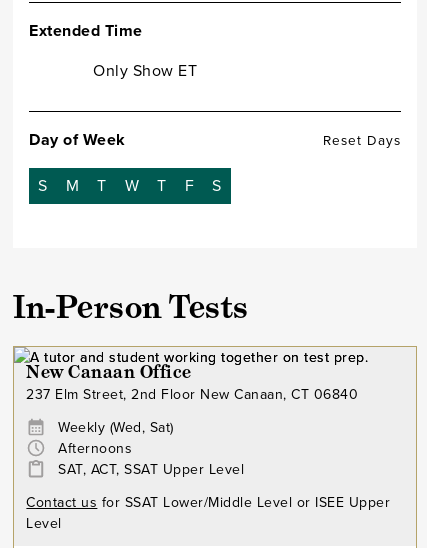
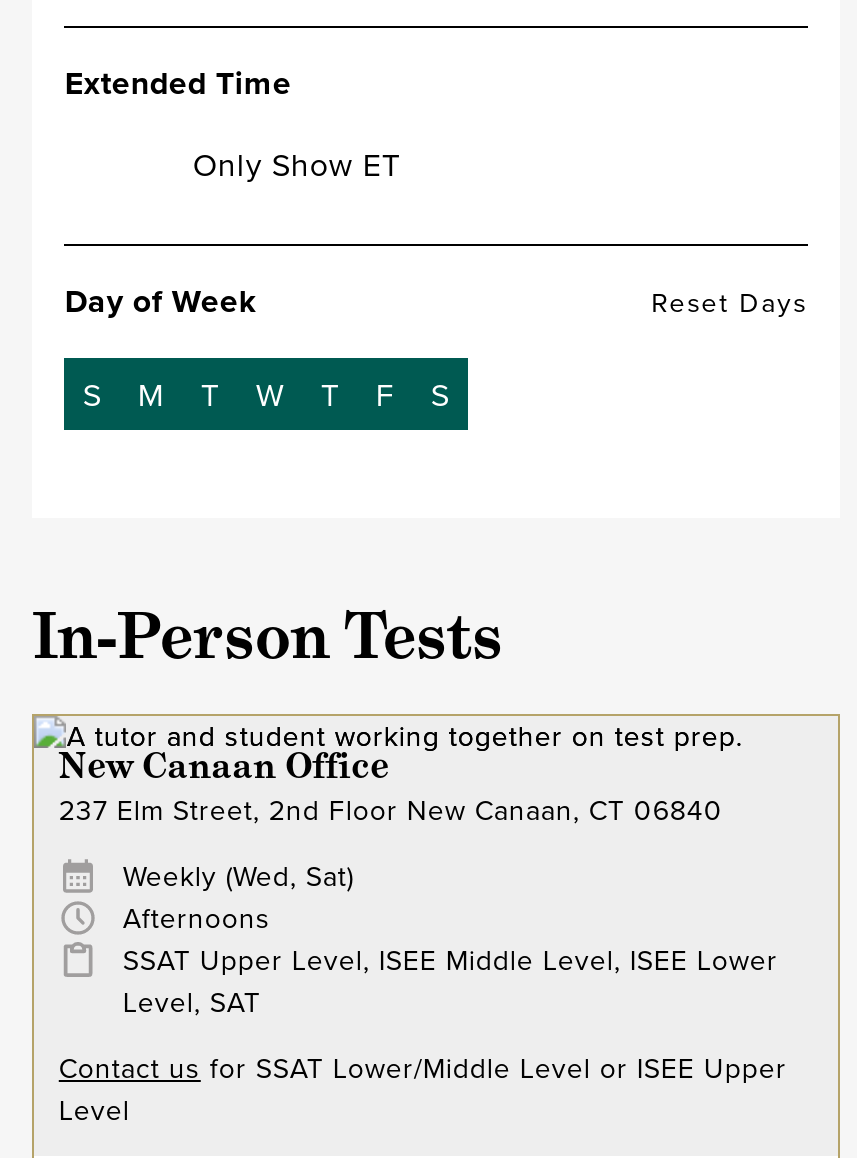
- SAT, ACT, SSAT Upper Level
+ SSAT Upper Level, ISEE Middle Level, ISEE Lower
+ Level, SAT
